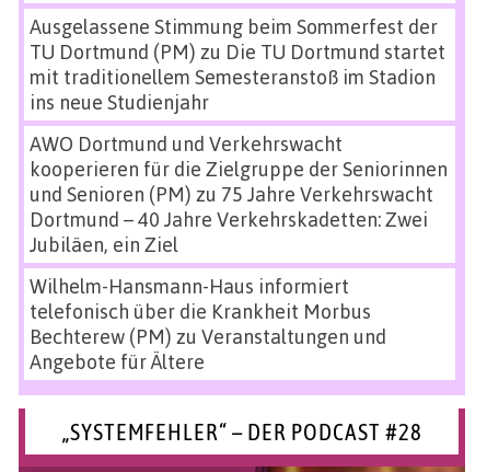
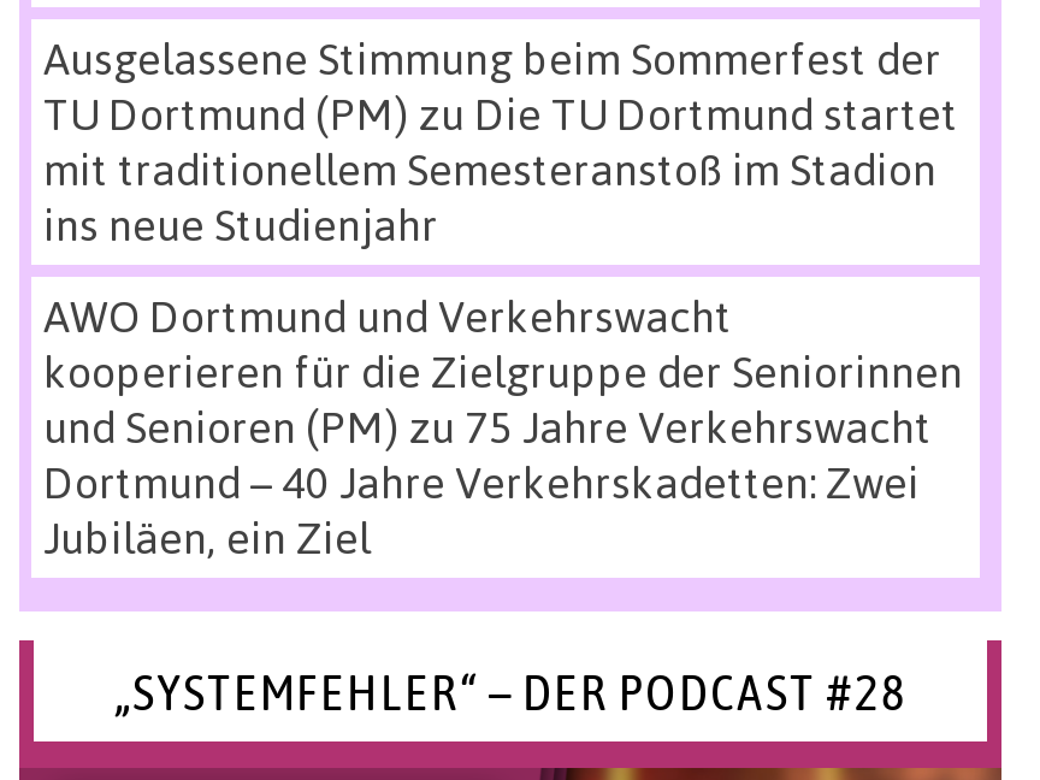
- Wilhelm-Hansmann-Haus informiert
- telefonisch über die Krankheit Morbus
- Bechterew (PM) zu Veranstaltungen und
- Angebote für Ältere
